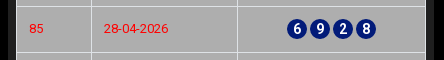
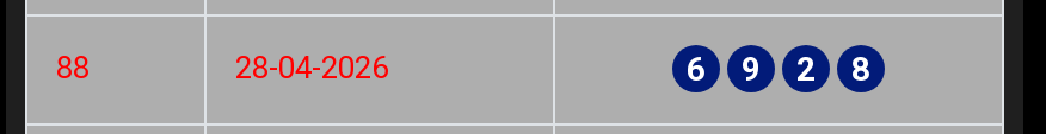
- 85
+ 88
